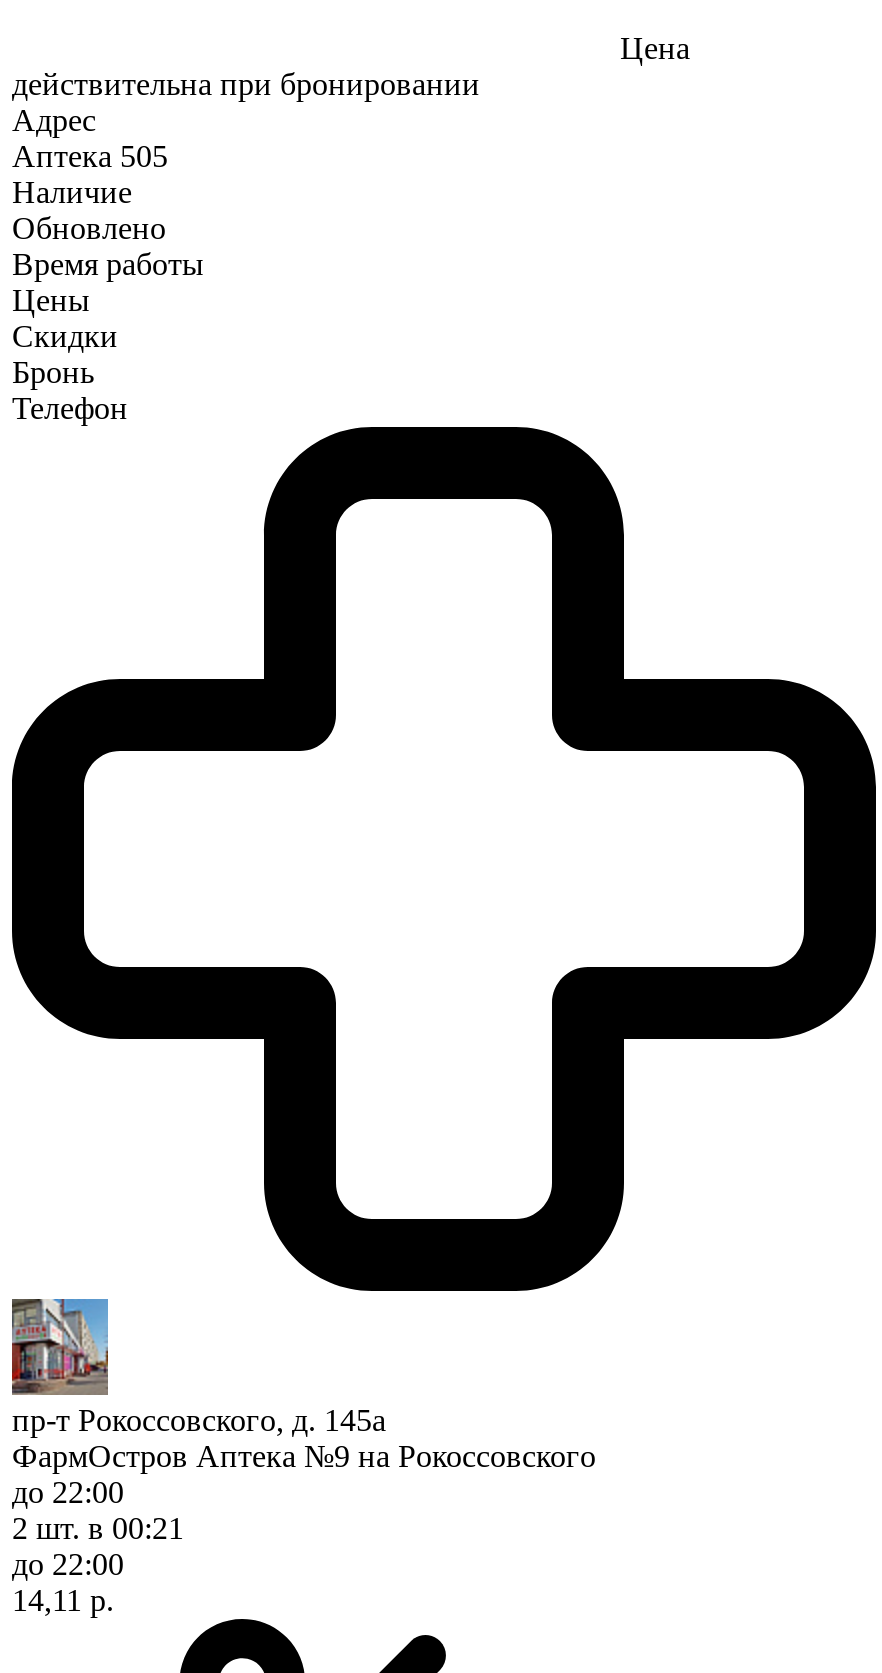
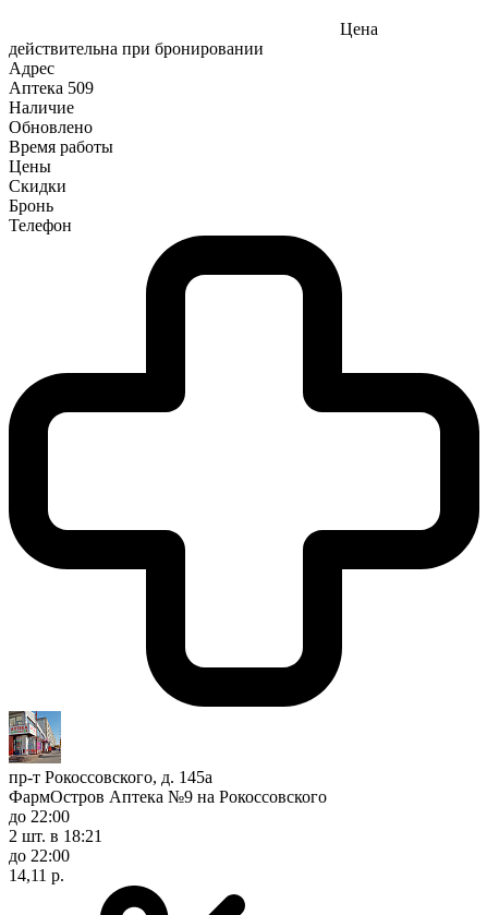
- Аптека 505
+ Аптека 509

- 2 шт. в 00:21
+ 2 шт. в 18:21
